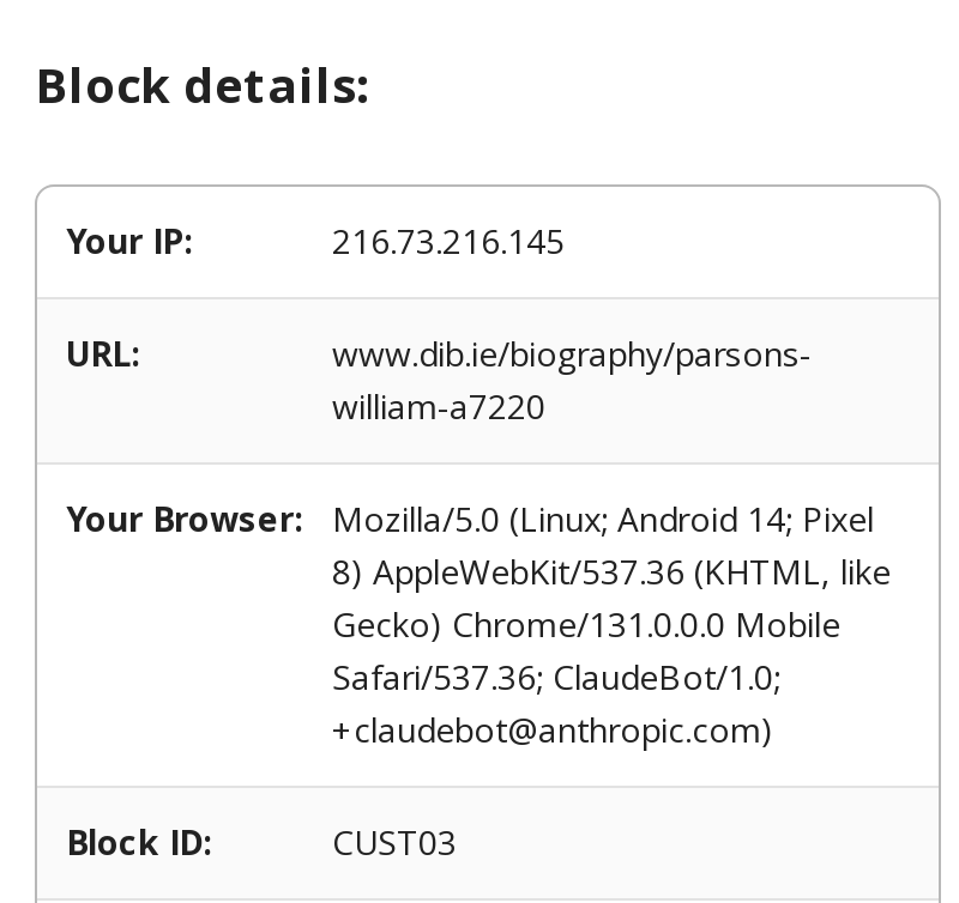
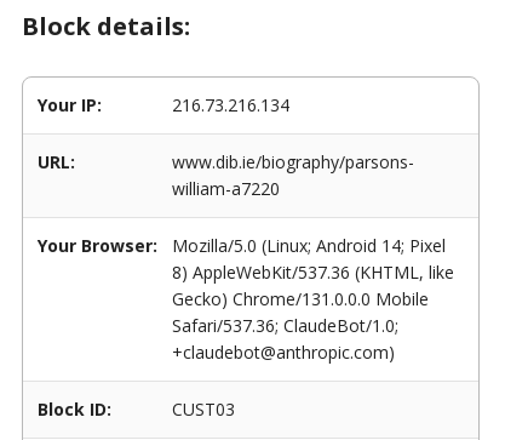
- 216.73.216.145
+ 216.73.216.134
